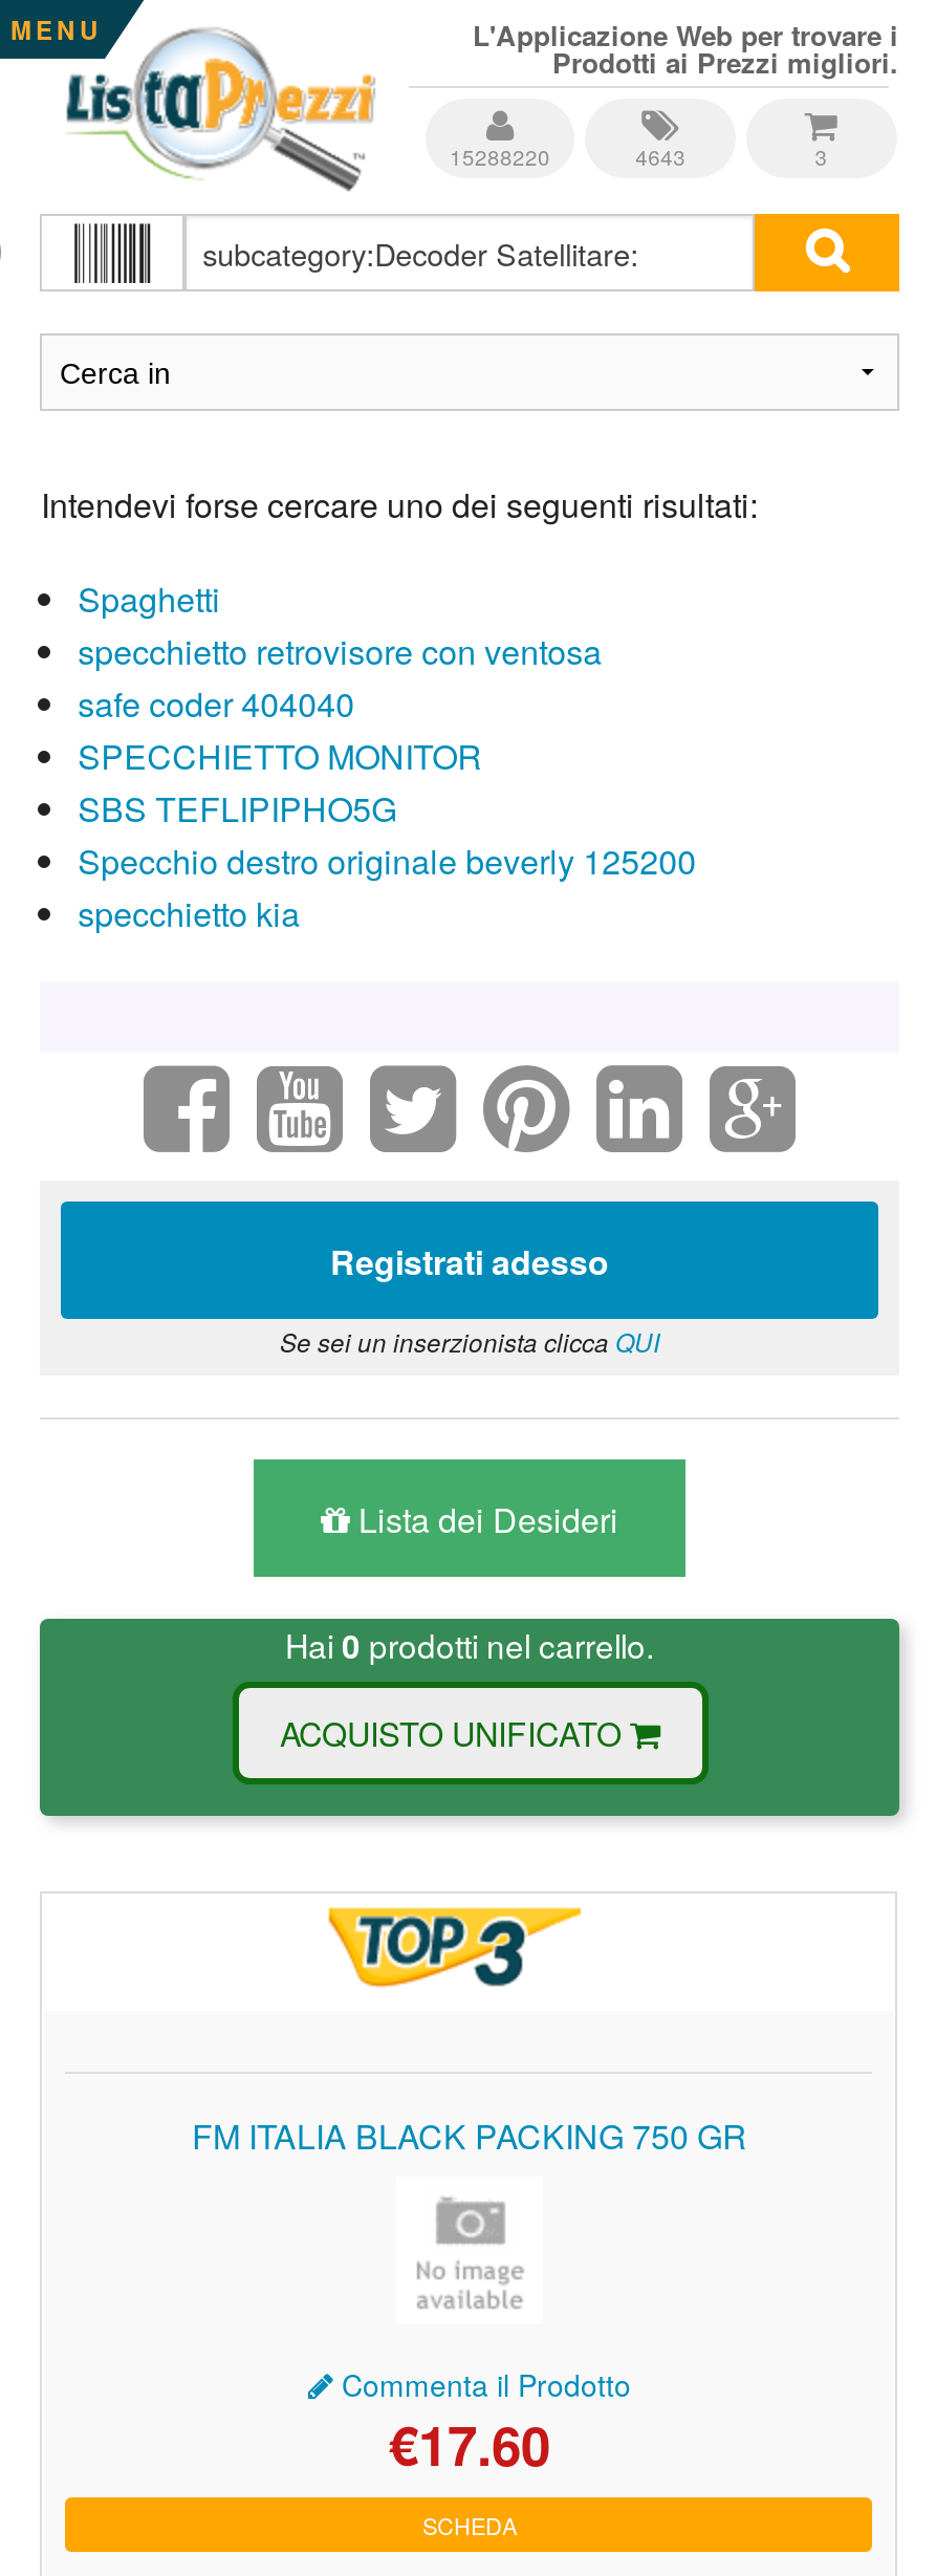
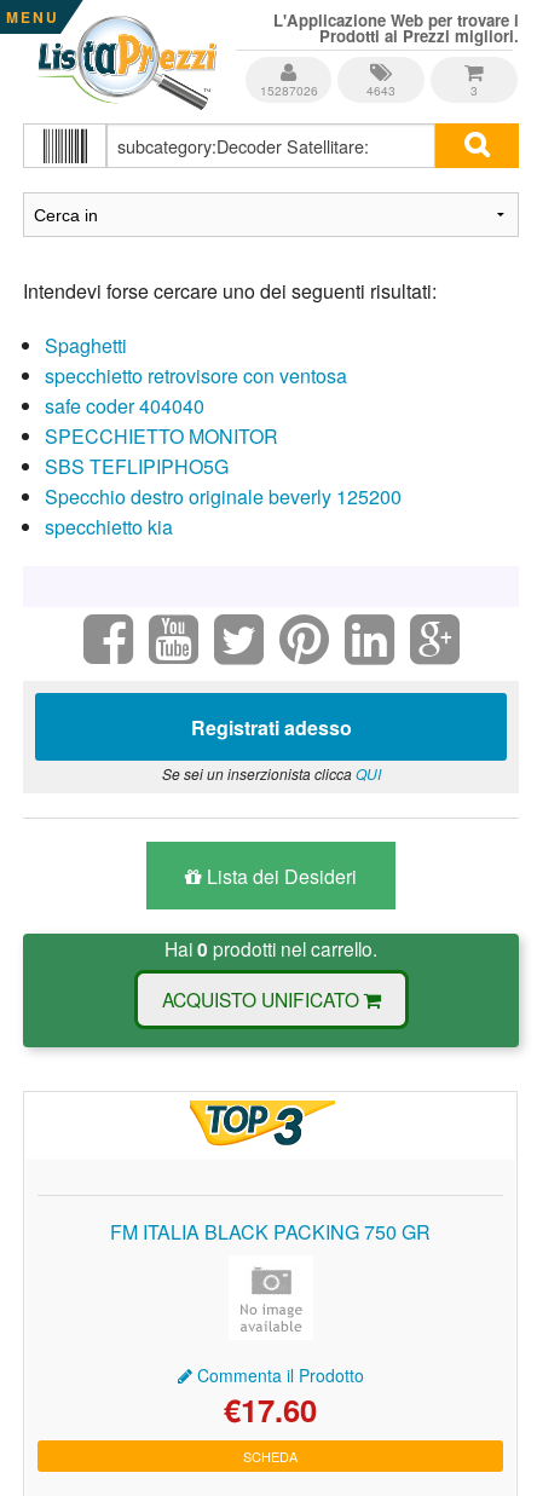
- 15288220
+ 15287026
